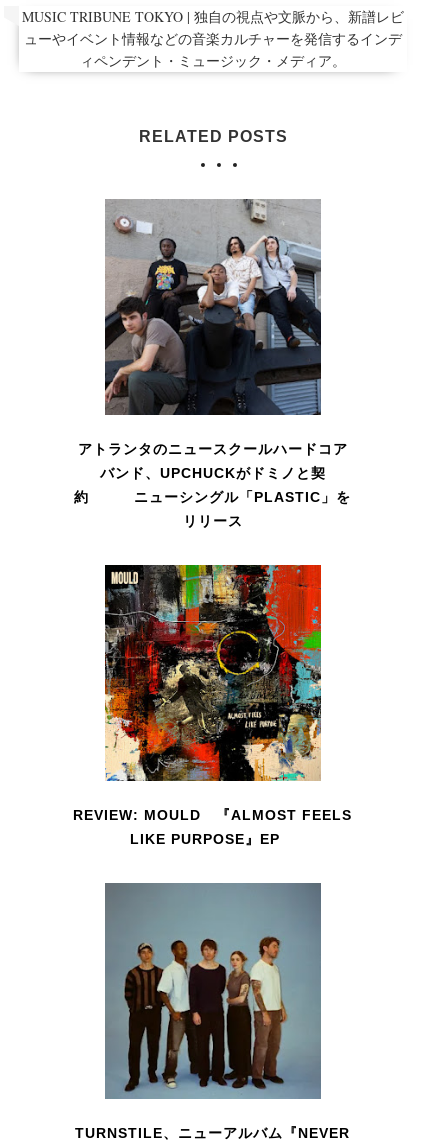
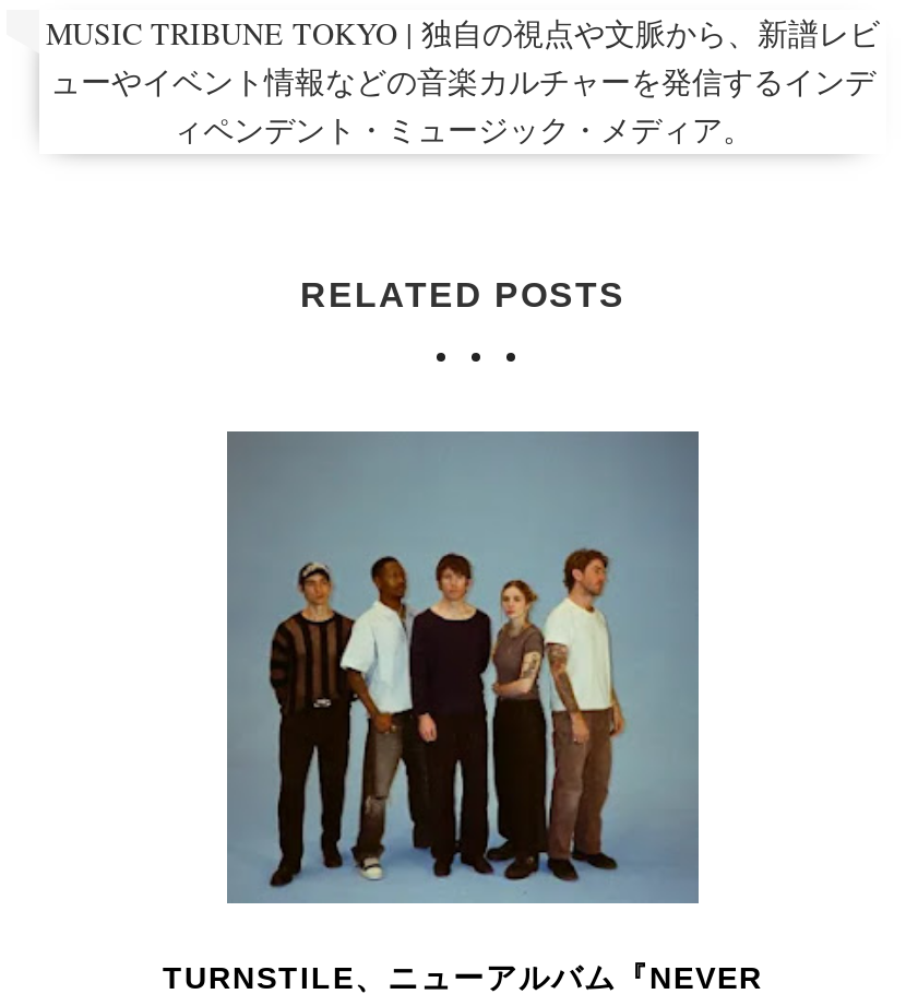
- [image]
- アトランタのニュースクールハードコア
- バンド、UPCHUCKがドミノと契
- 約 ニューシングル「PLASTIC」を
- リリース

- [image]
- REVIEW: MOULD 『ALMOST FEELS
- LIKE PURPOSE』EP
